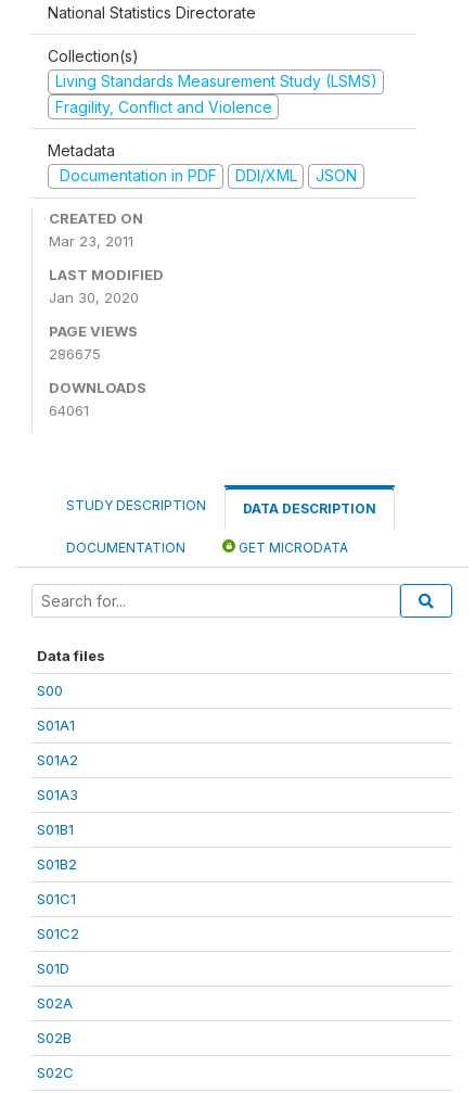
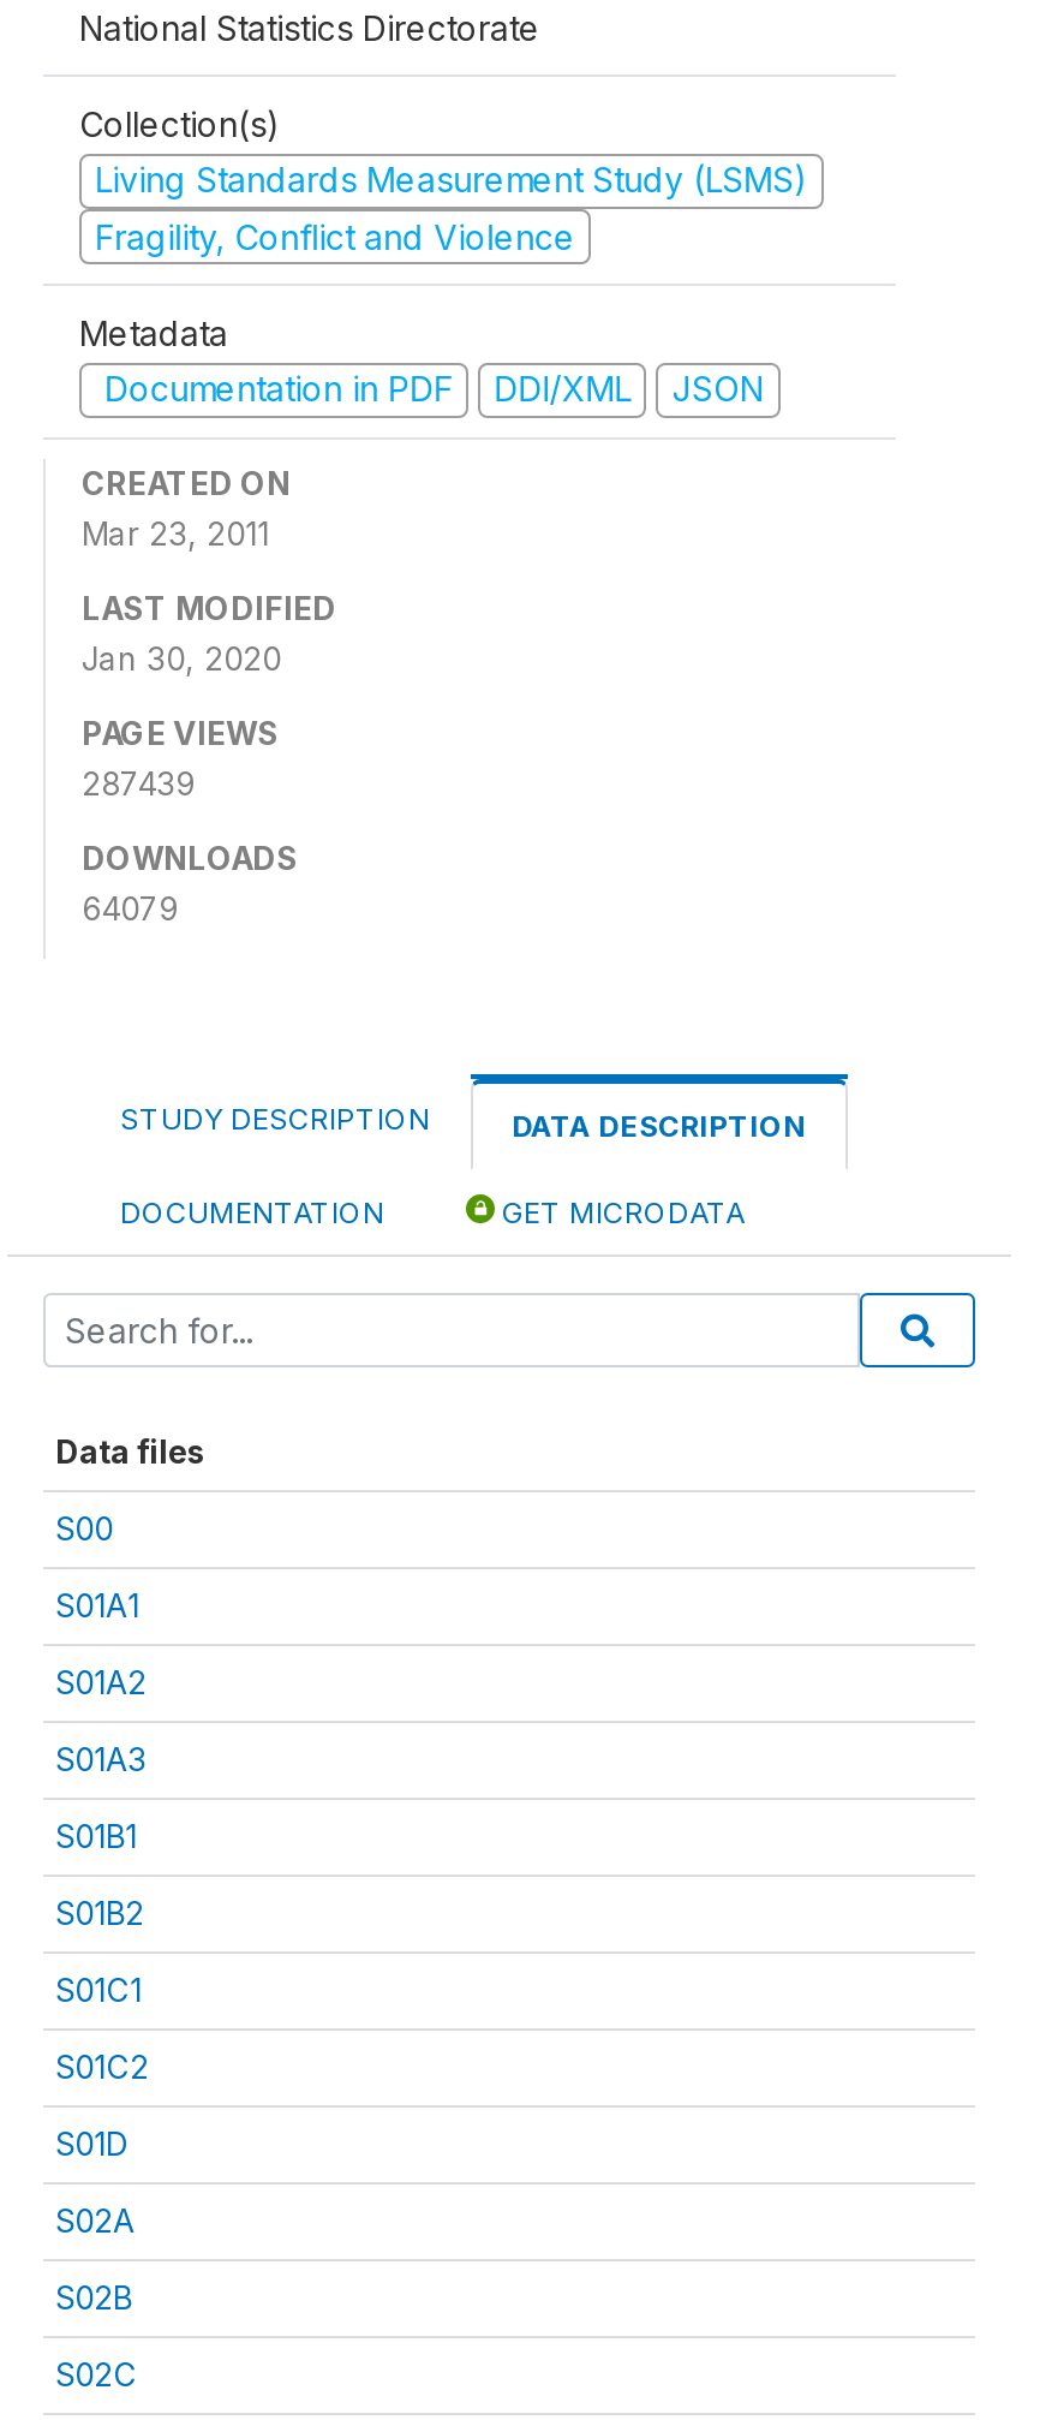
- 286675
+ 287439

- 64061
+ 64079
